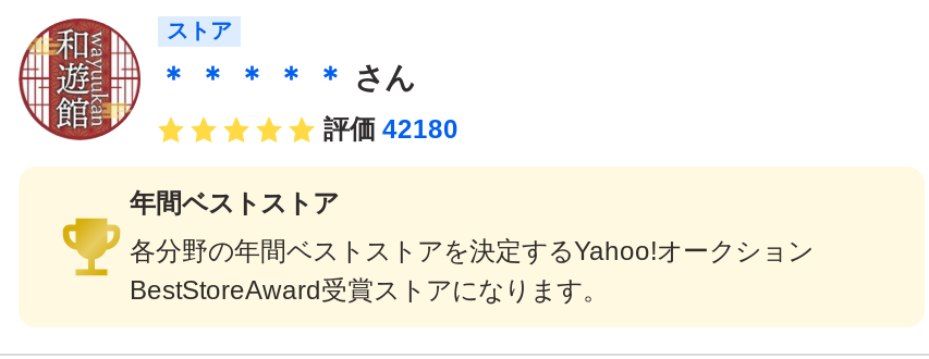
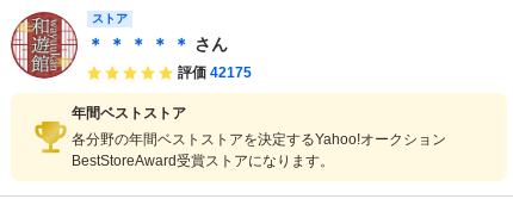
- 評価 42180
+ 評価 42175
